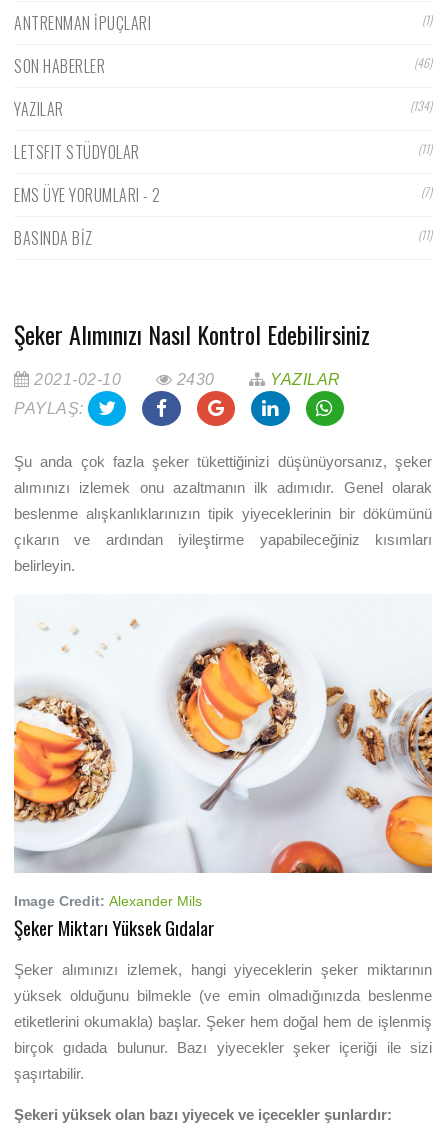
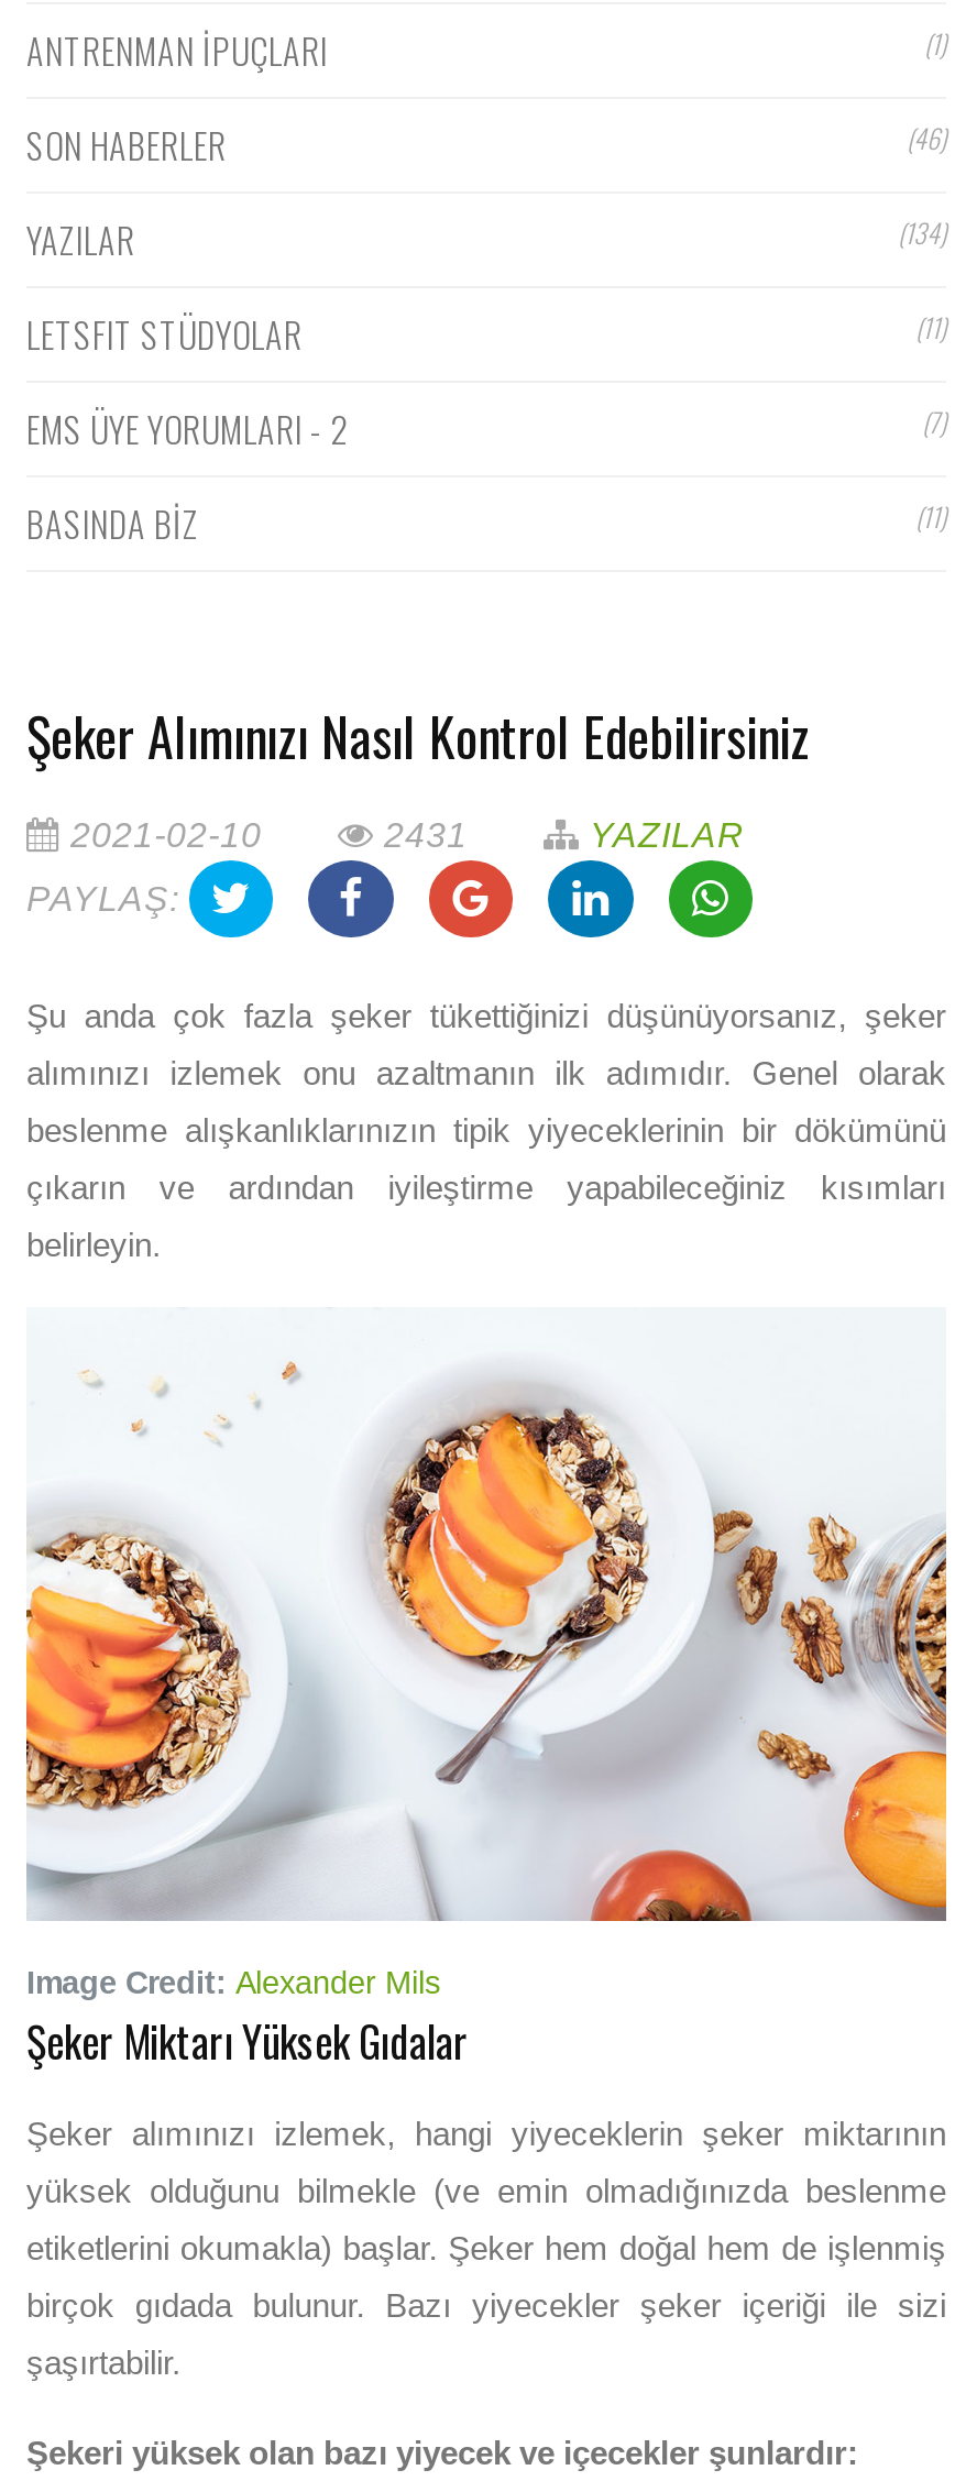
- 2430
+ 2431
